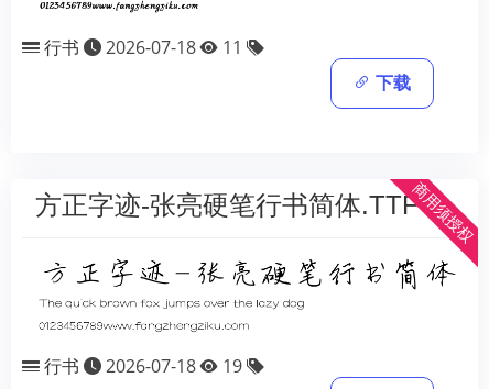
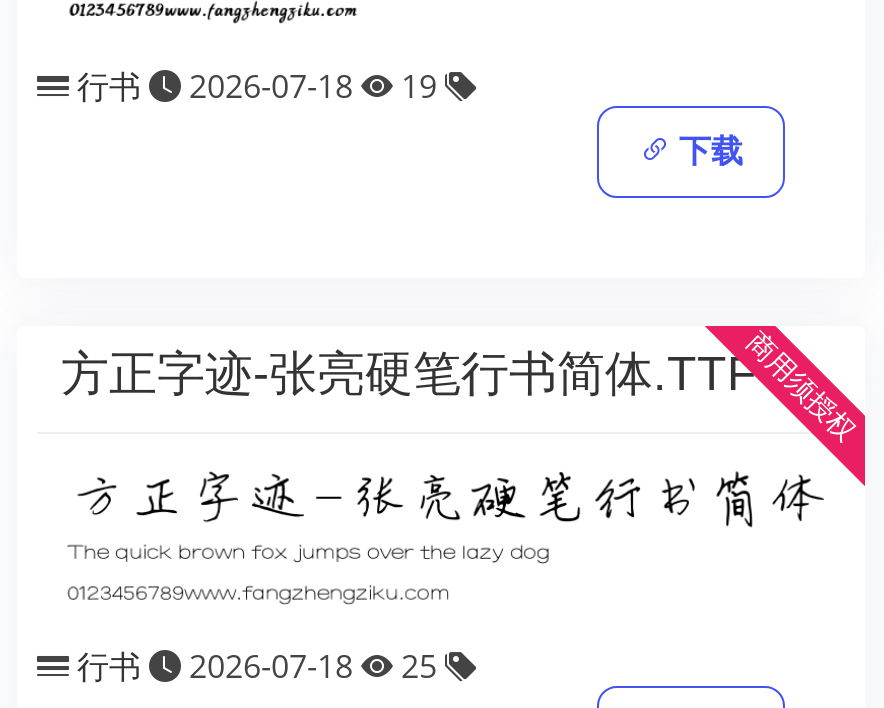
- 行书 2026-07-18 11
+ 行书 2026-07-18 19

- 行书 2026-07-18 19
+ 行书 2026-07-18 25
